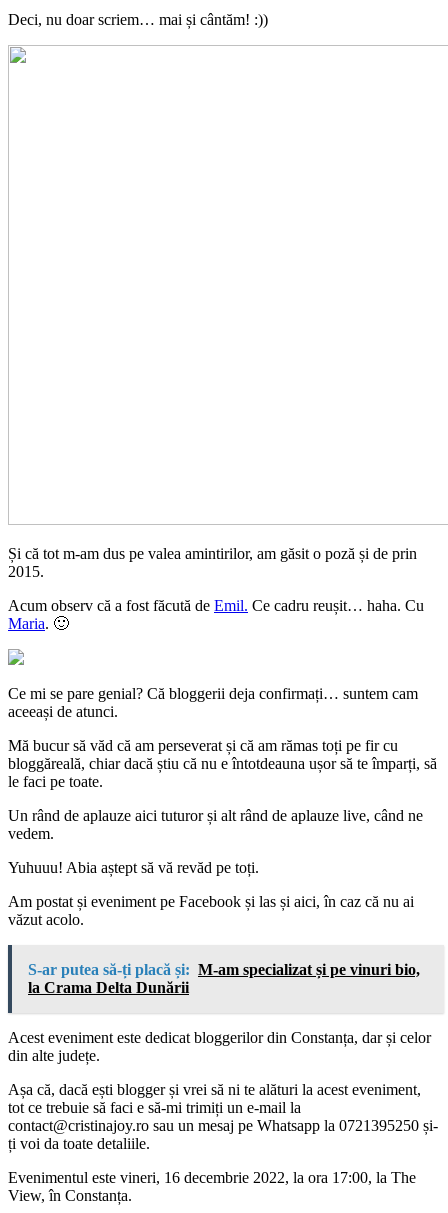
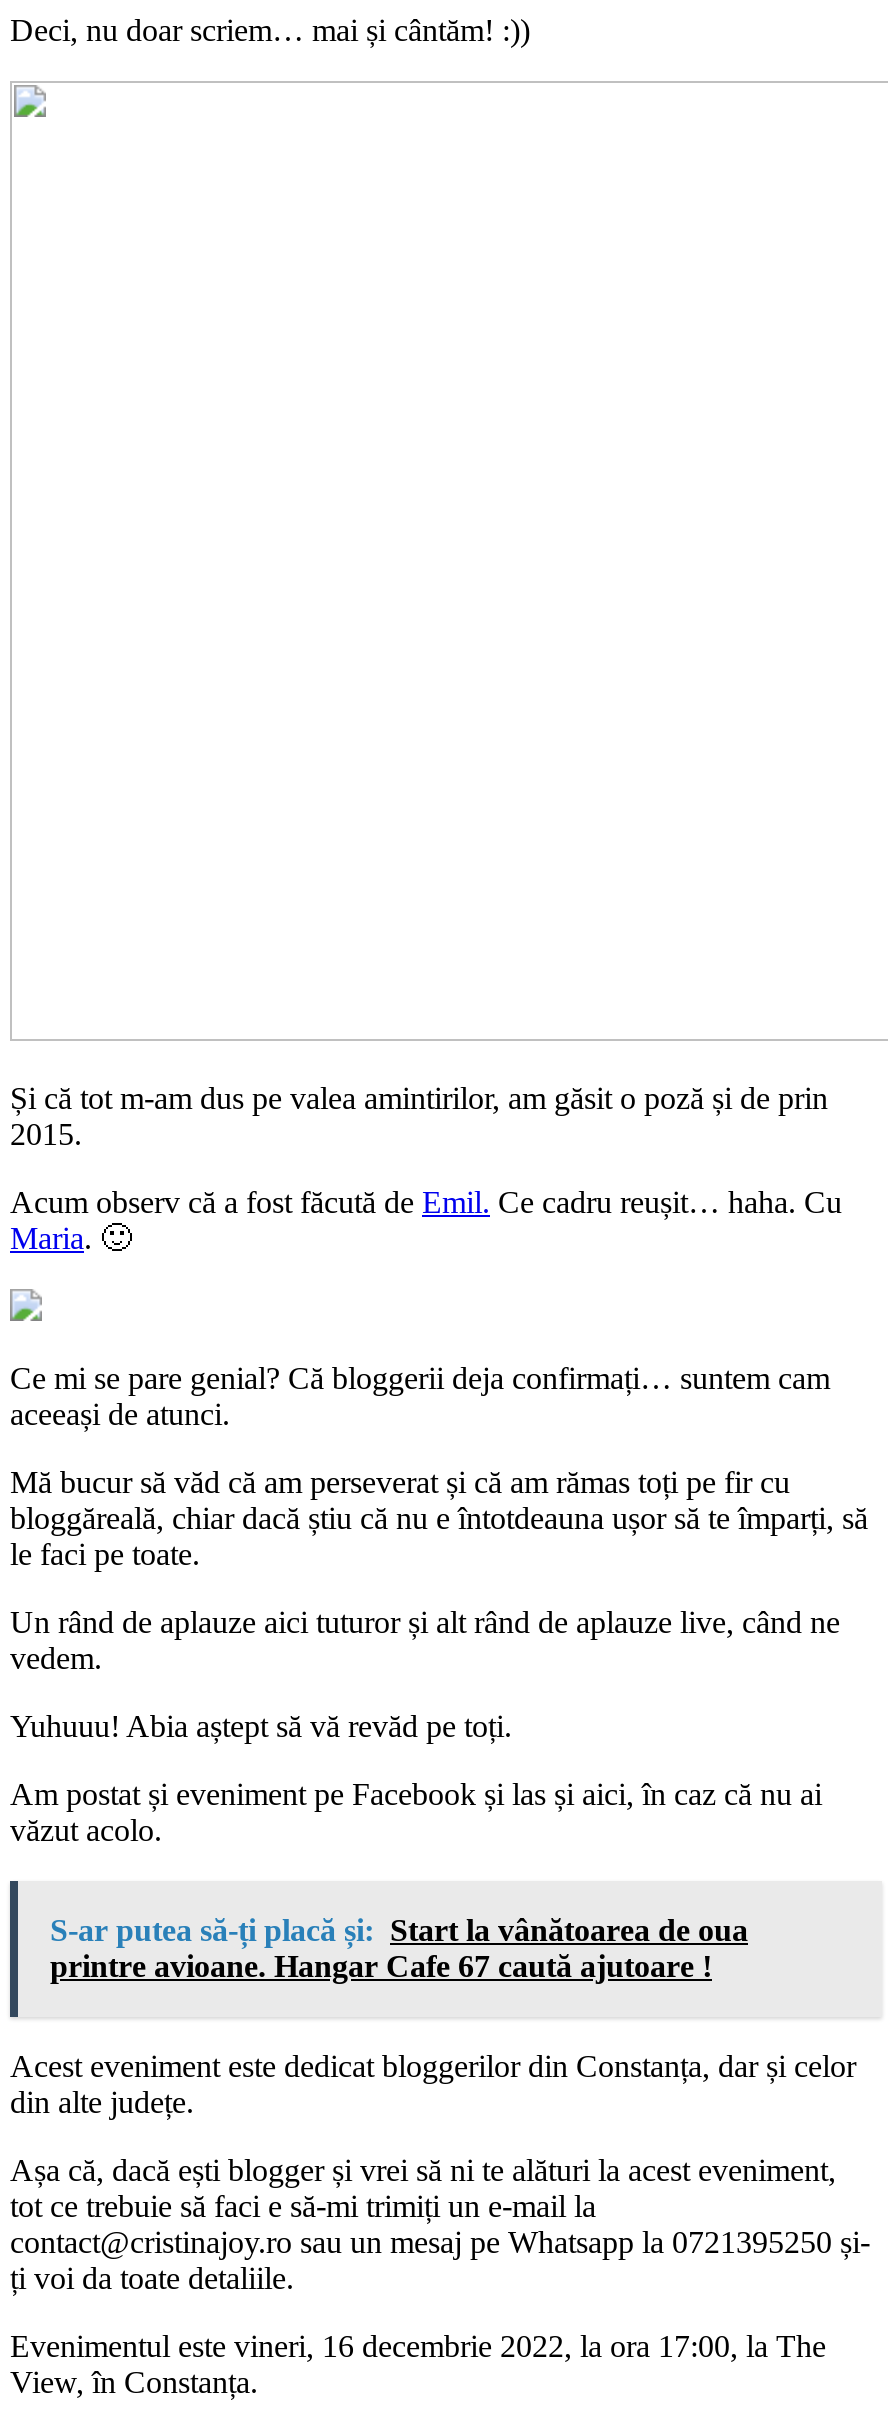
- S-ar putea să-ți placă și: M-am specializat și pe vinuri bio,
- la Crama Delta Dunării
+ S-ar putea să-ți placă și: Start la vânătoarea de oua
+ printre avioane. Hangar Cafe 67 caută ajutoare !
